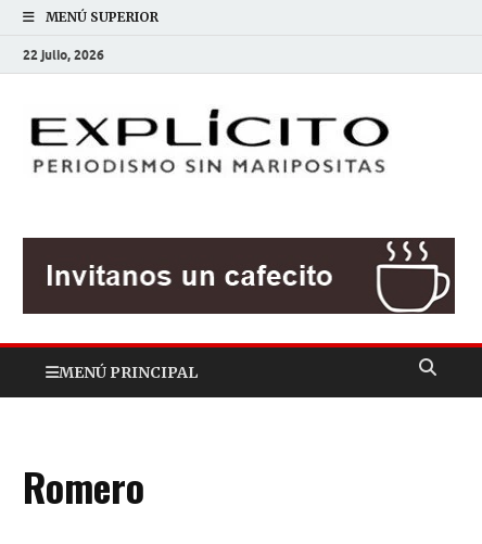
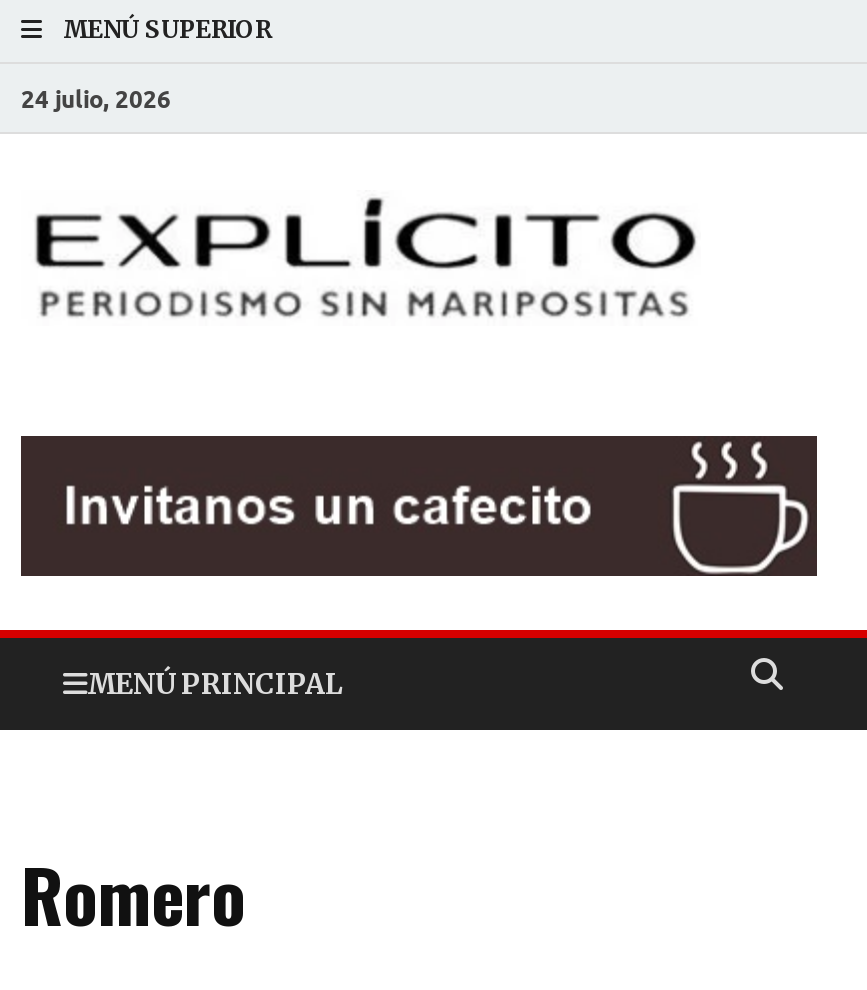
- 22 julio, 2026
+ 24 julio, 2026
